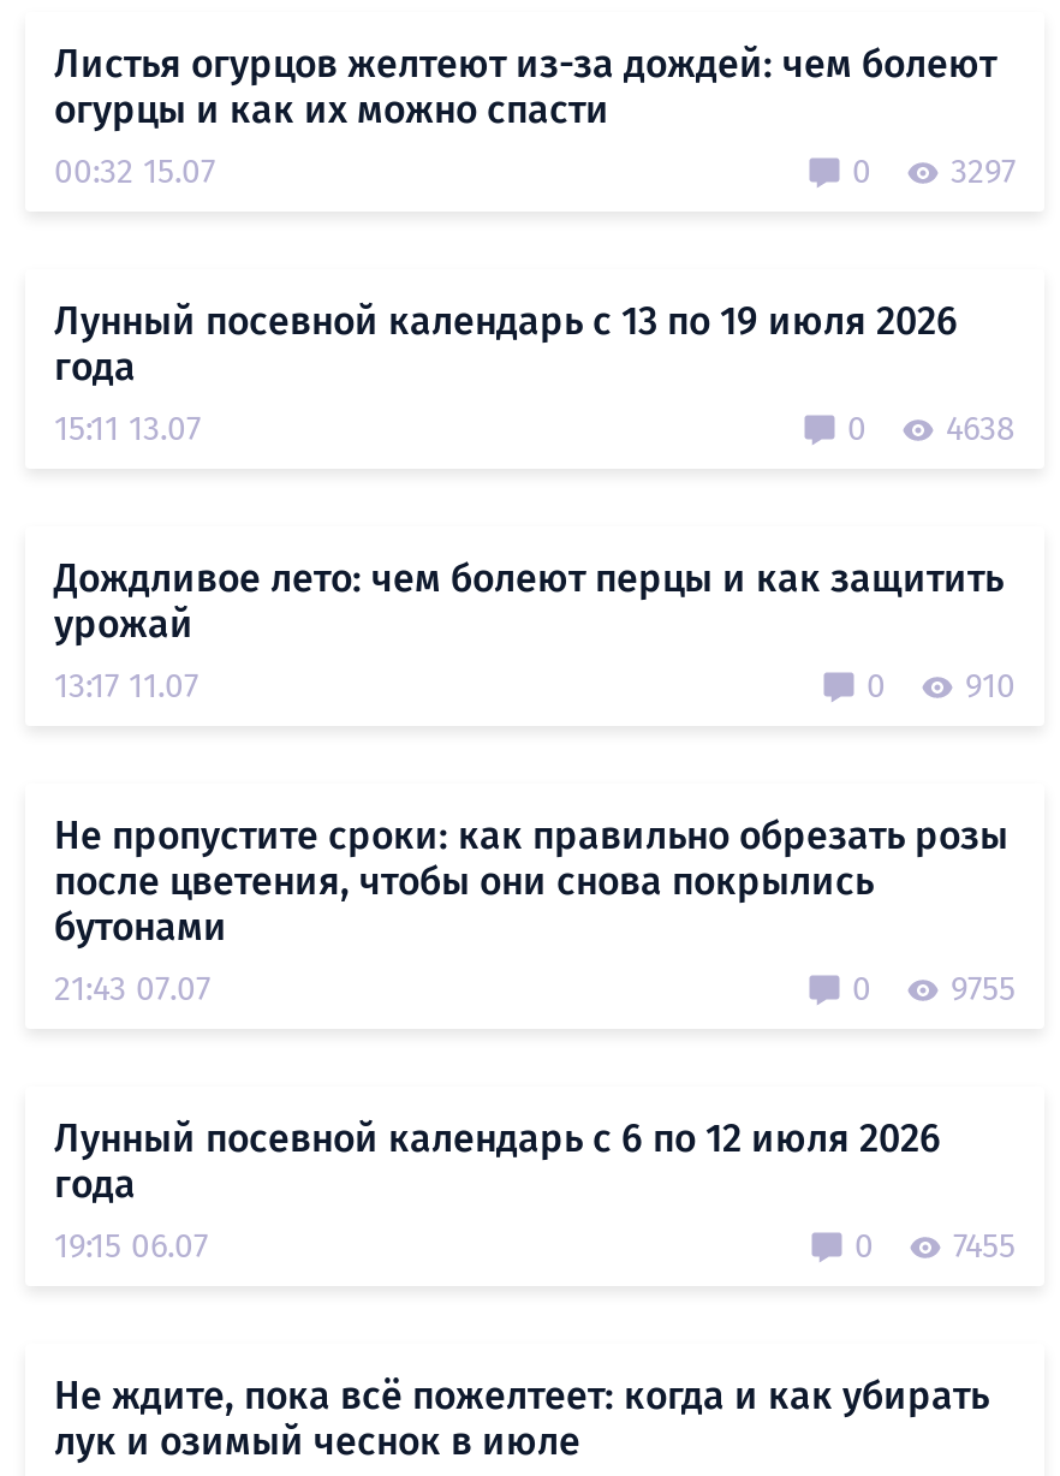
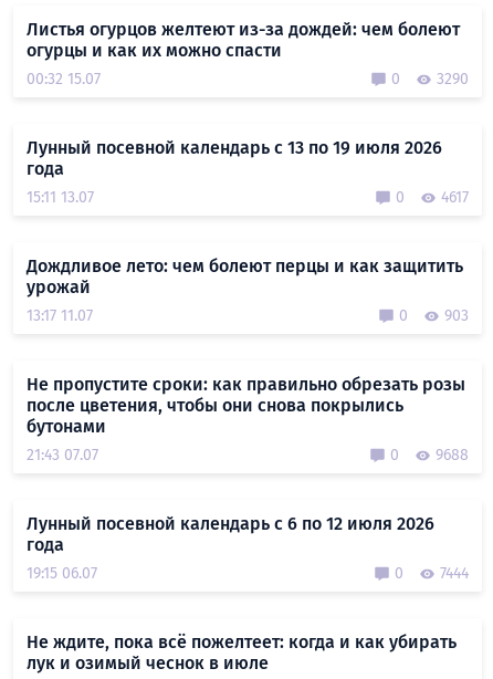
- 0 3297
+ 0 3290

- 0 4638
+ 0 4617

- 0 910
+ 0 903

- 0 9755
+ 0 9688

- 0 7455
+ 0 7444
